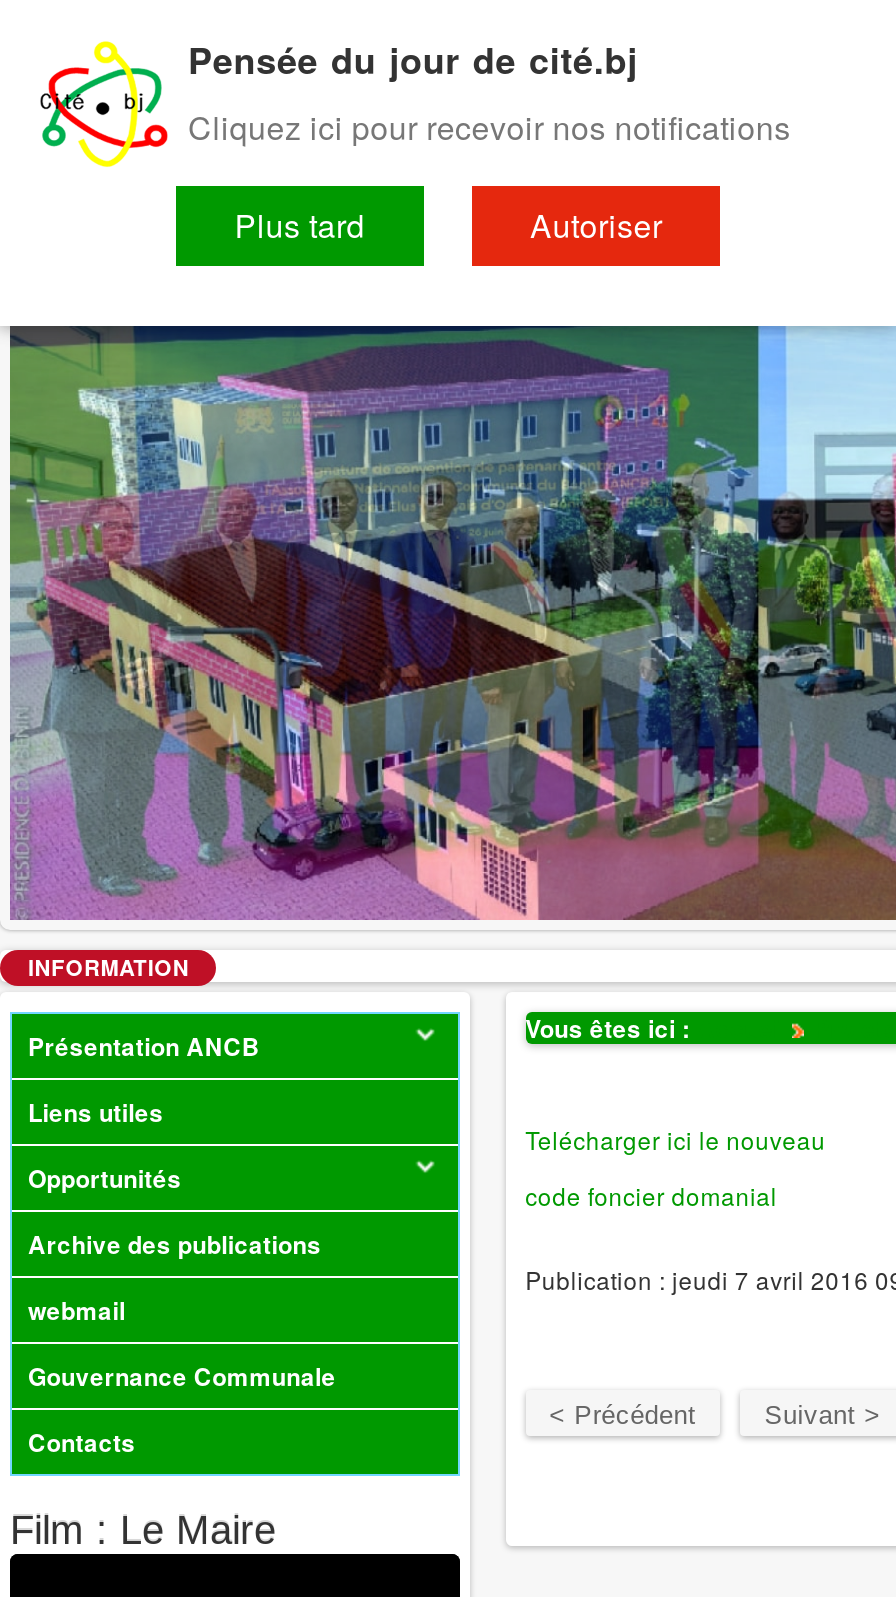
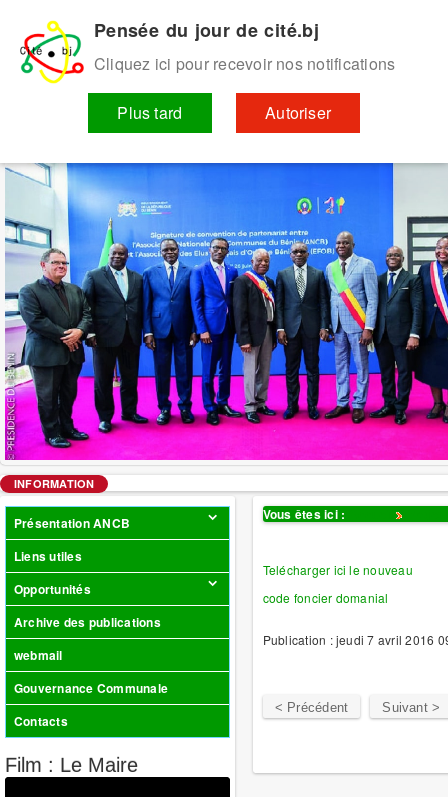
- [image]
+ [image]
